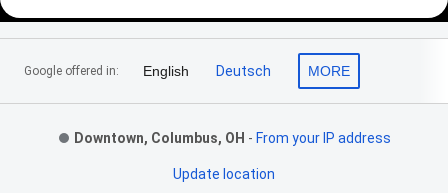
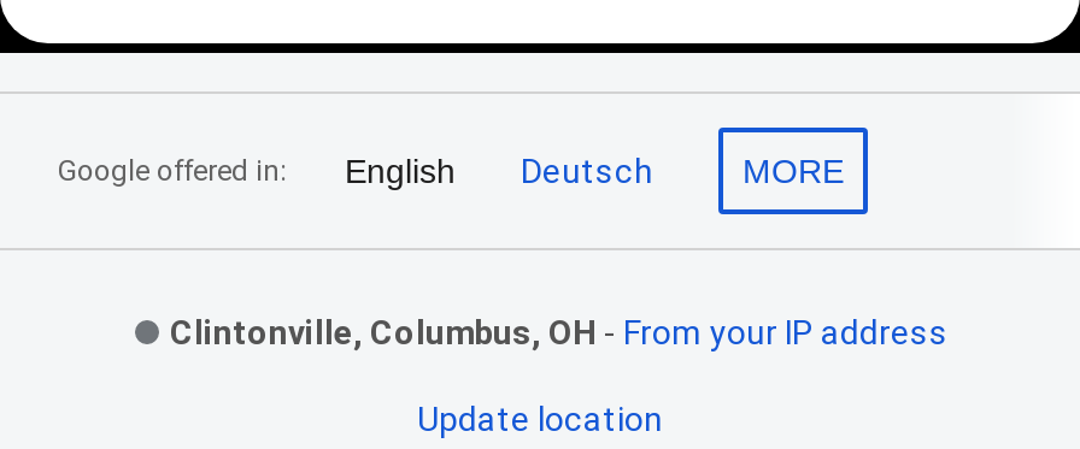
- Downtown, Columbus, OH - From your IP address
+ Clintonville, Columbus, OH - From your IP address
